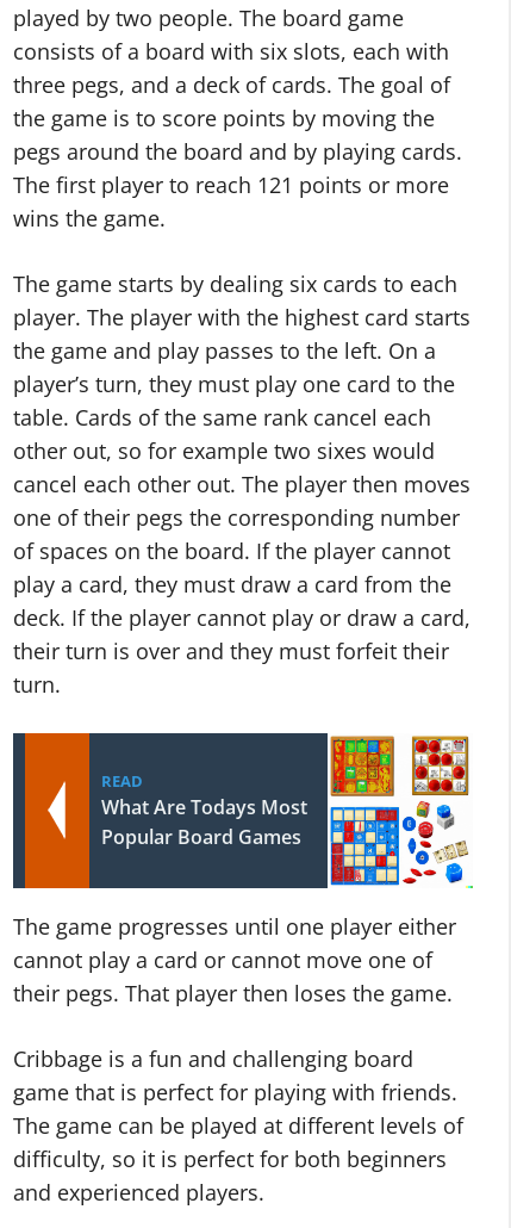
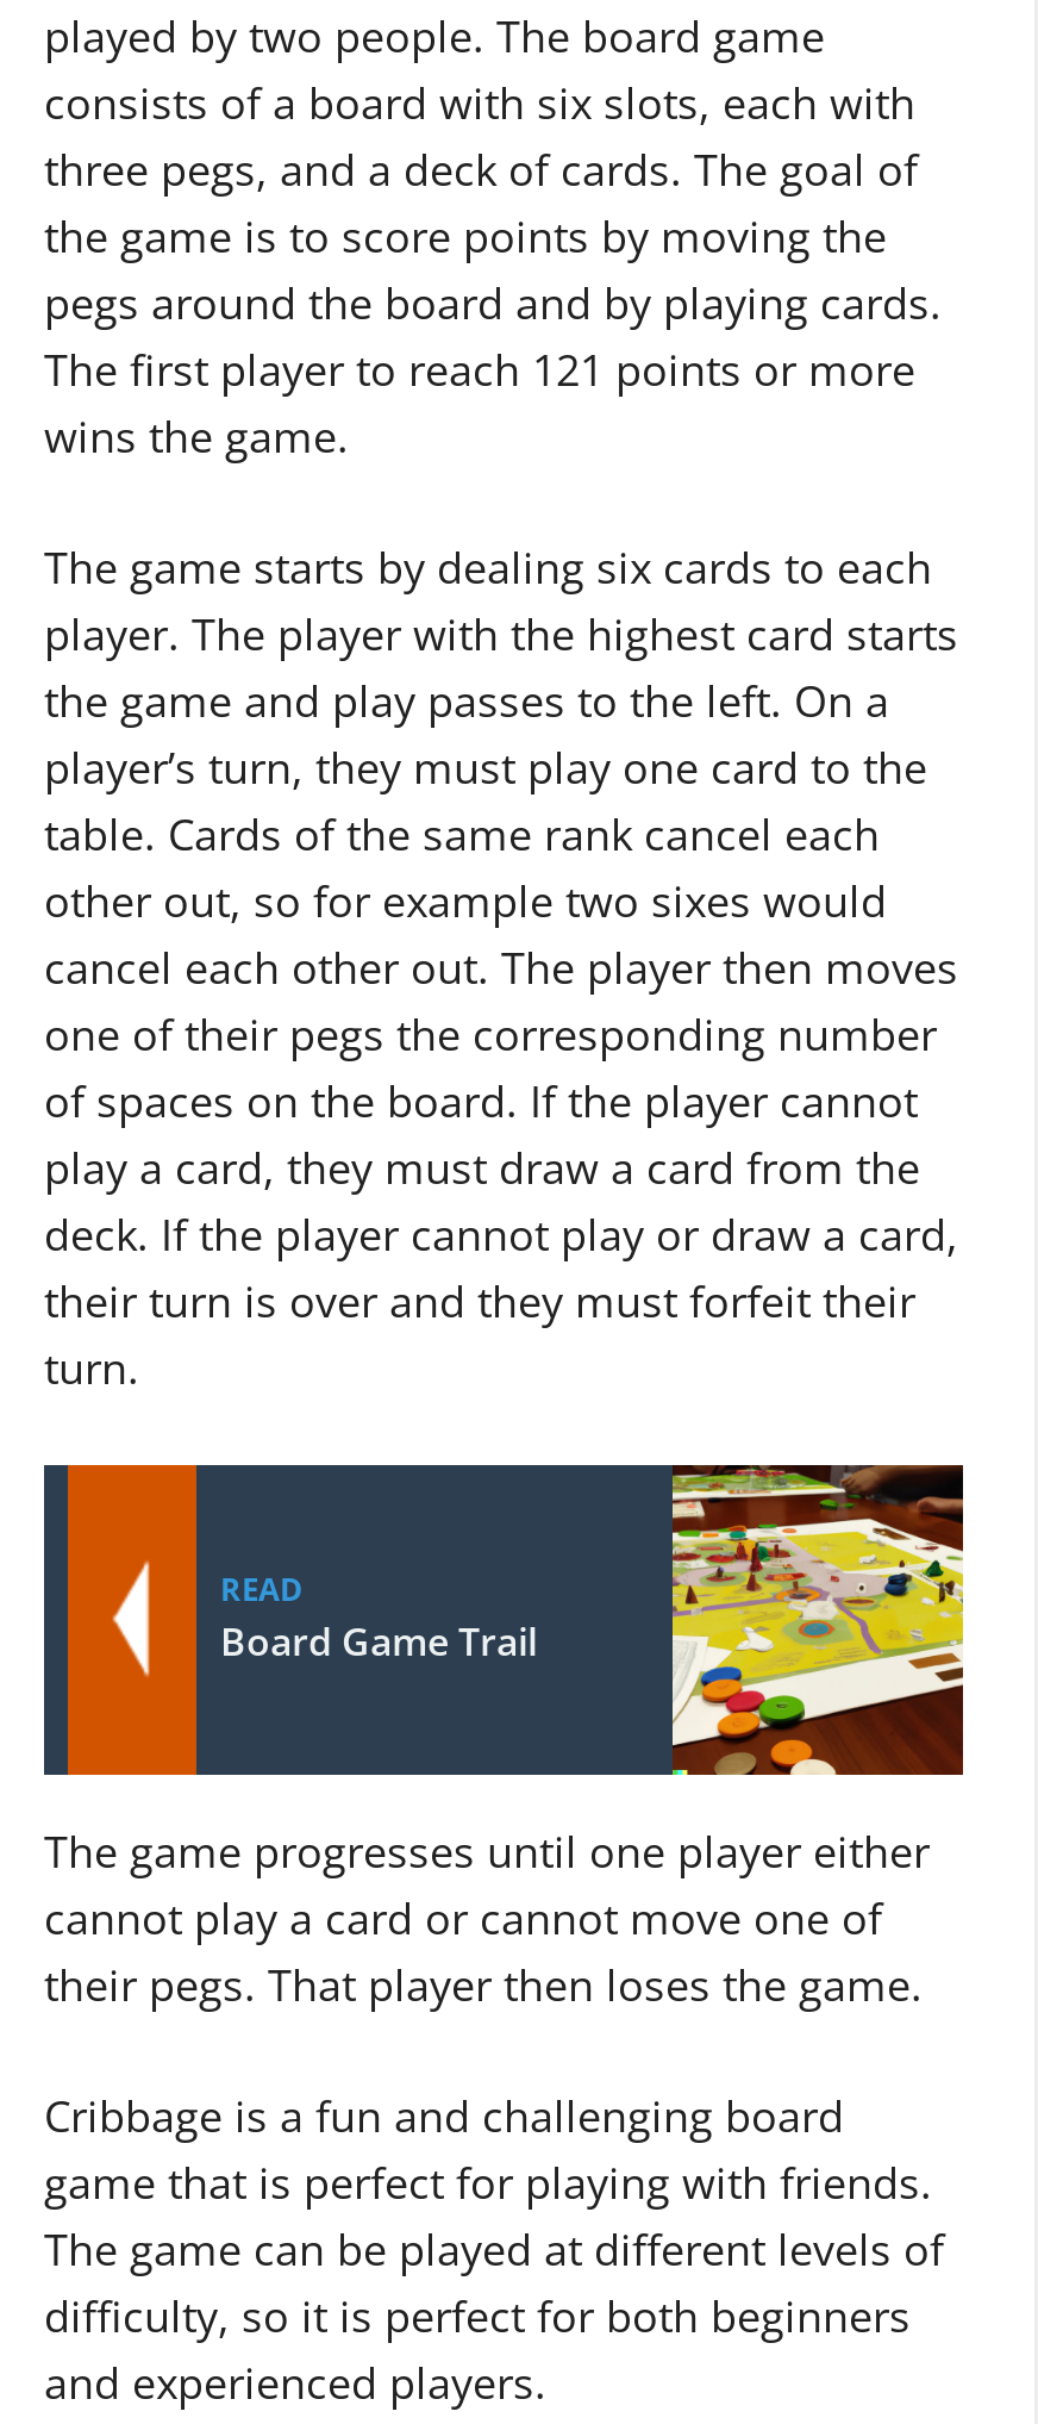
- [image]
+ [image]

- What Are Todays Most
- Popular Board Games
+ Board Game Trail
